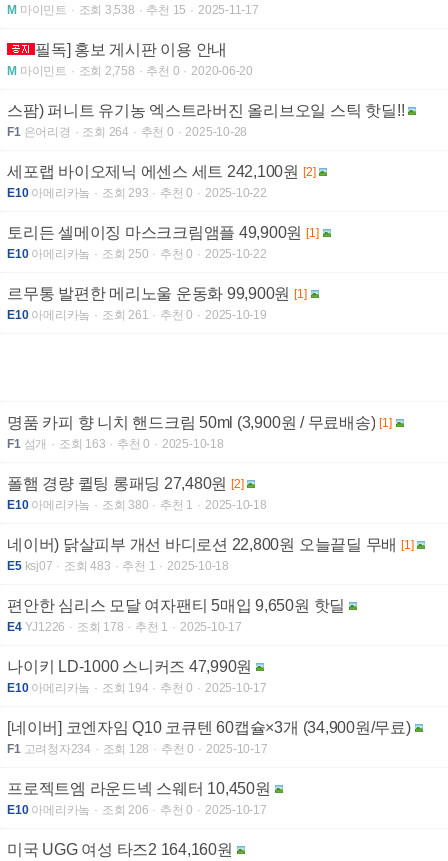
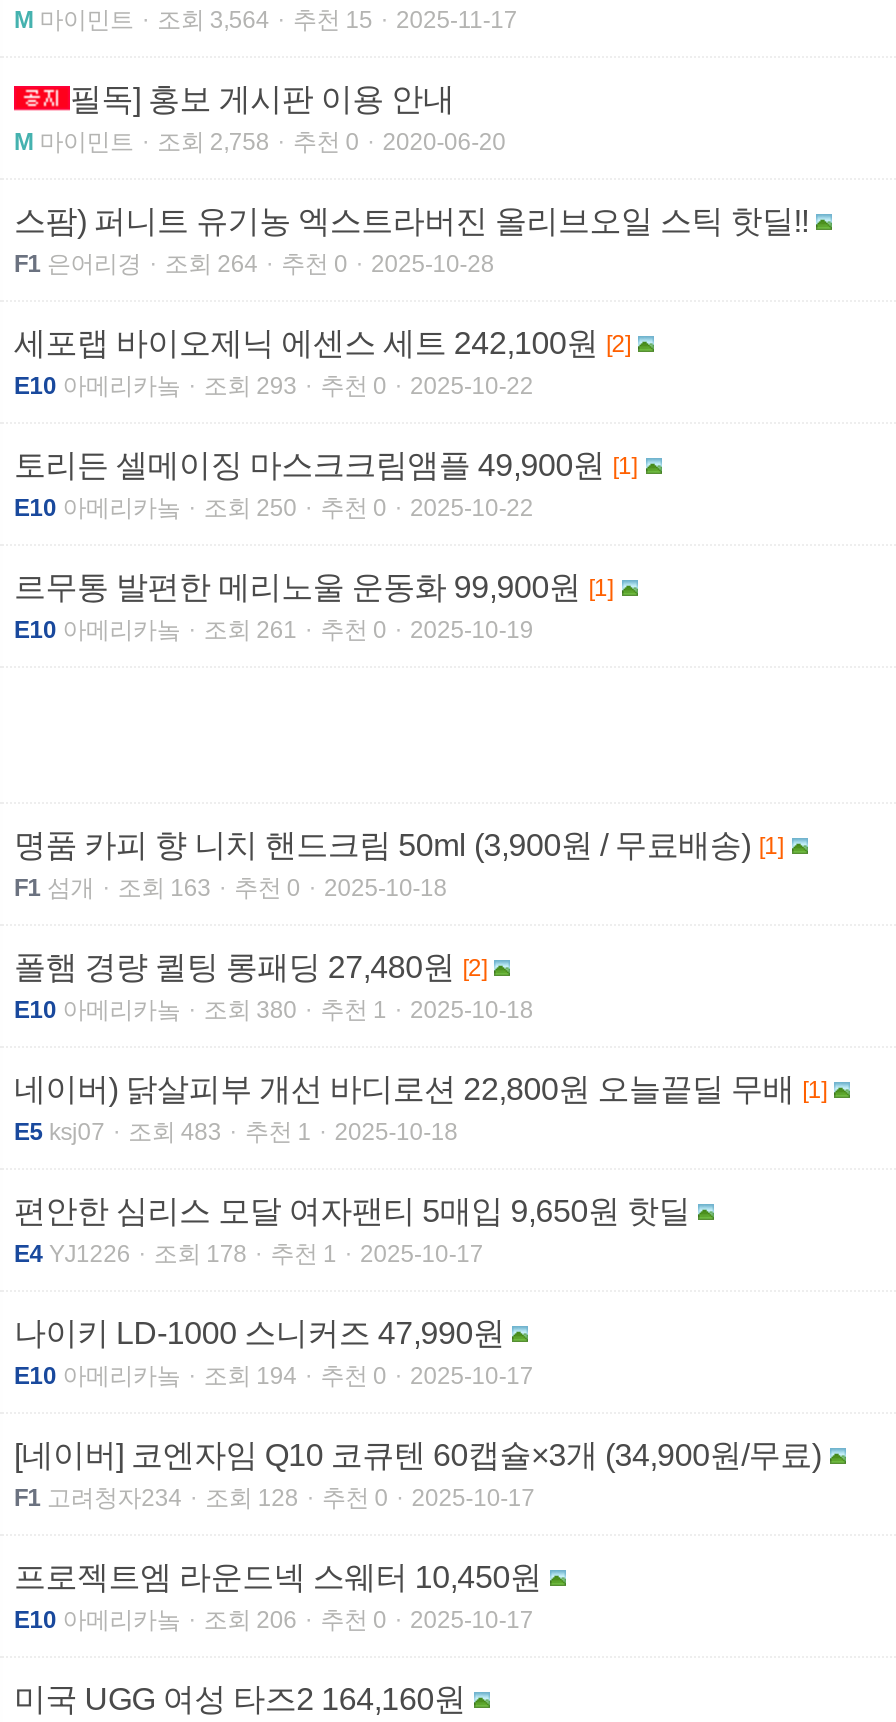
- M 마이민트 조회 3,538 추천 15 2025-11-17
+ M 마이민트 조회 3,564 추천 15 2025-11-17
